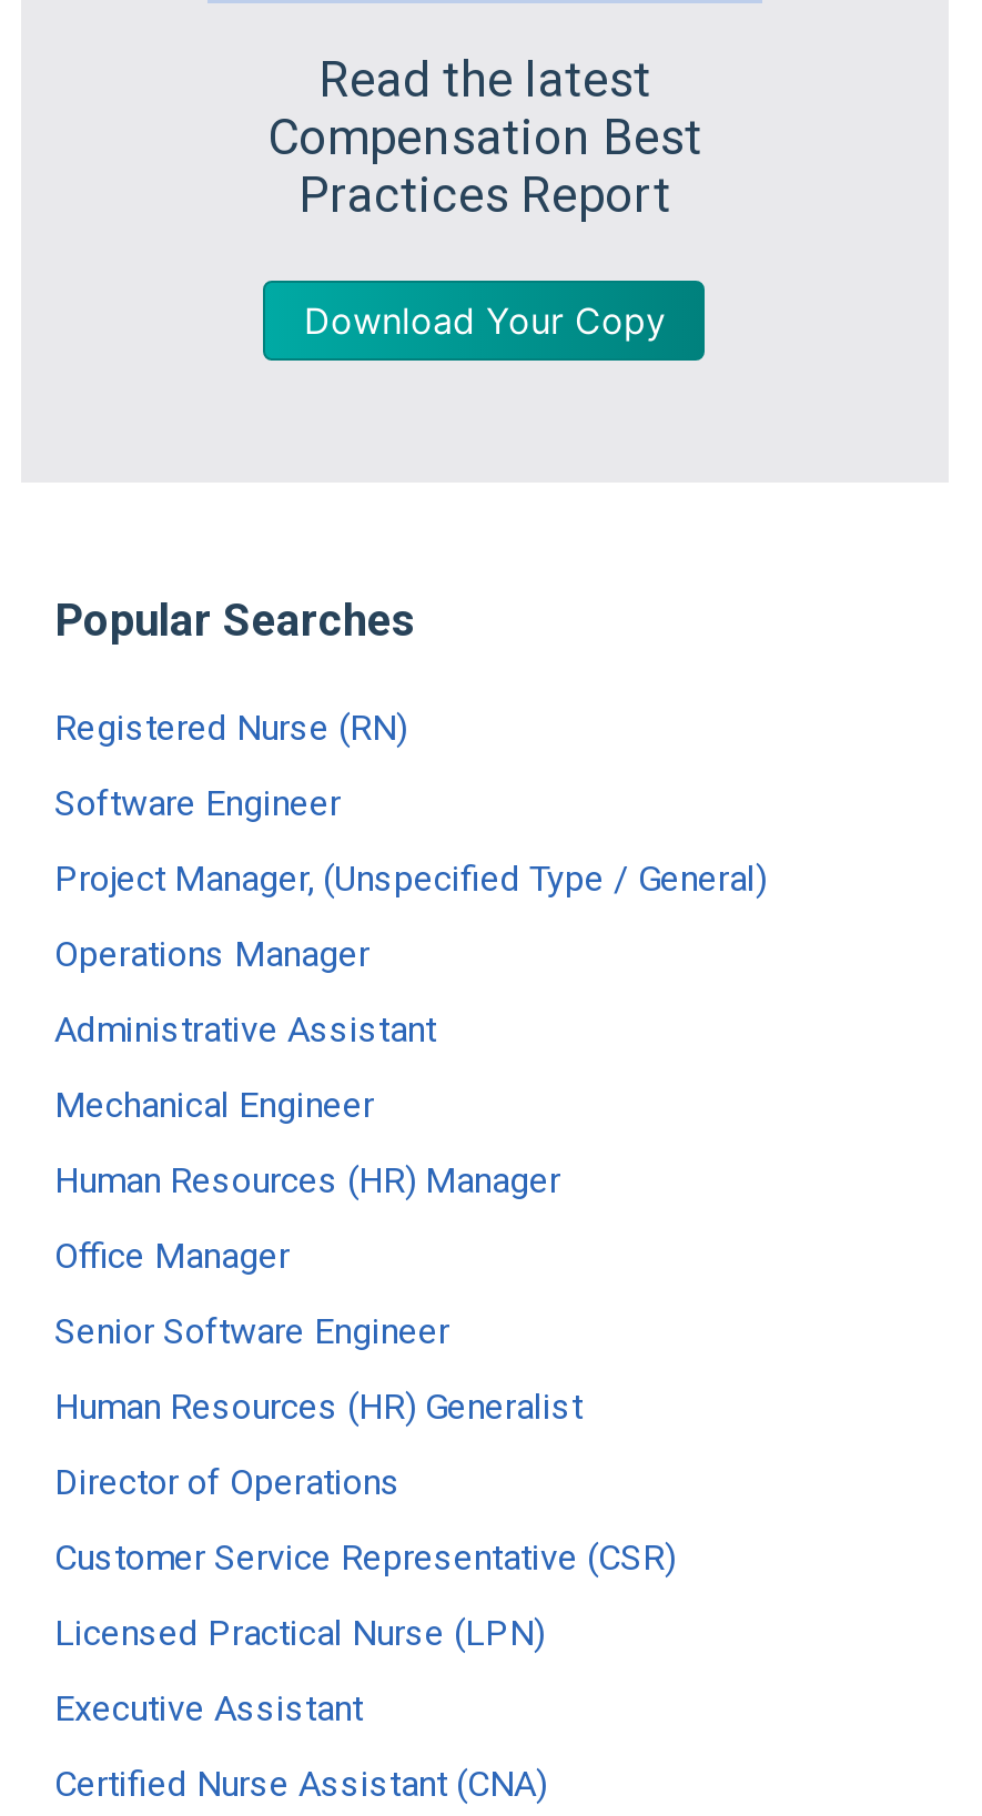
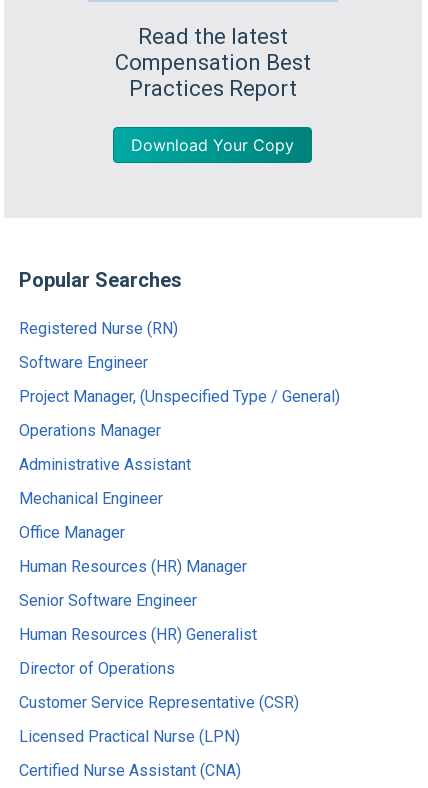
moved down: Human Resources (HR) Manager

- Executive Assistant
